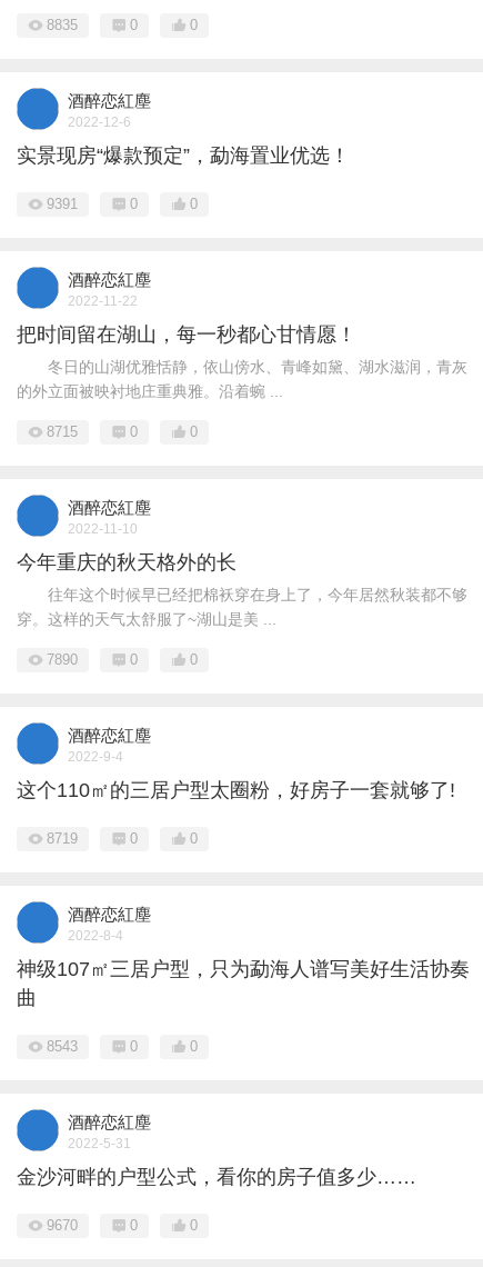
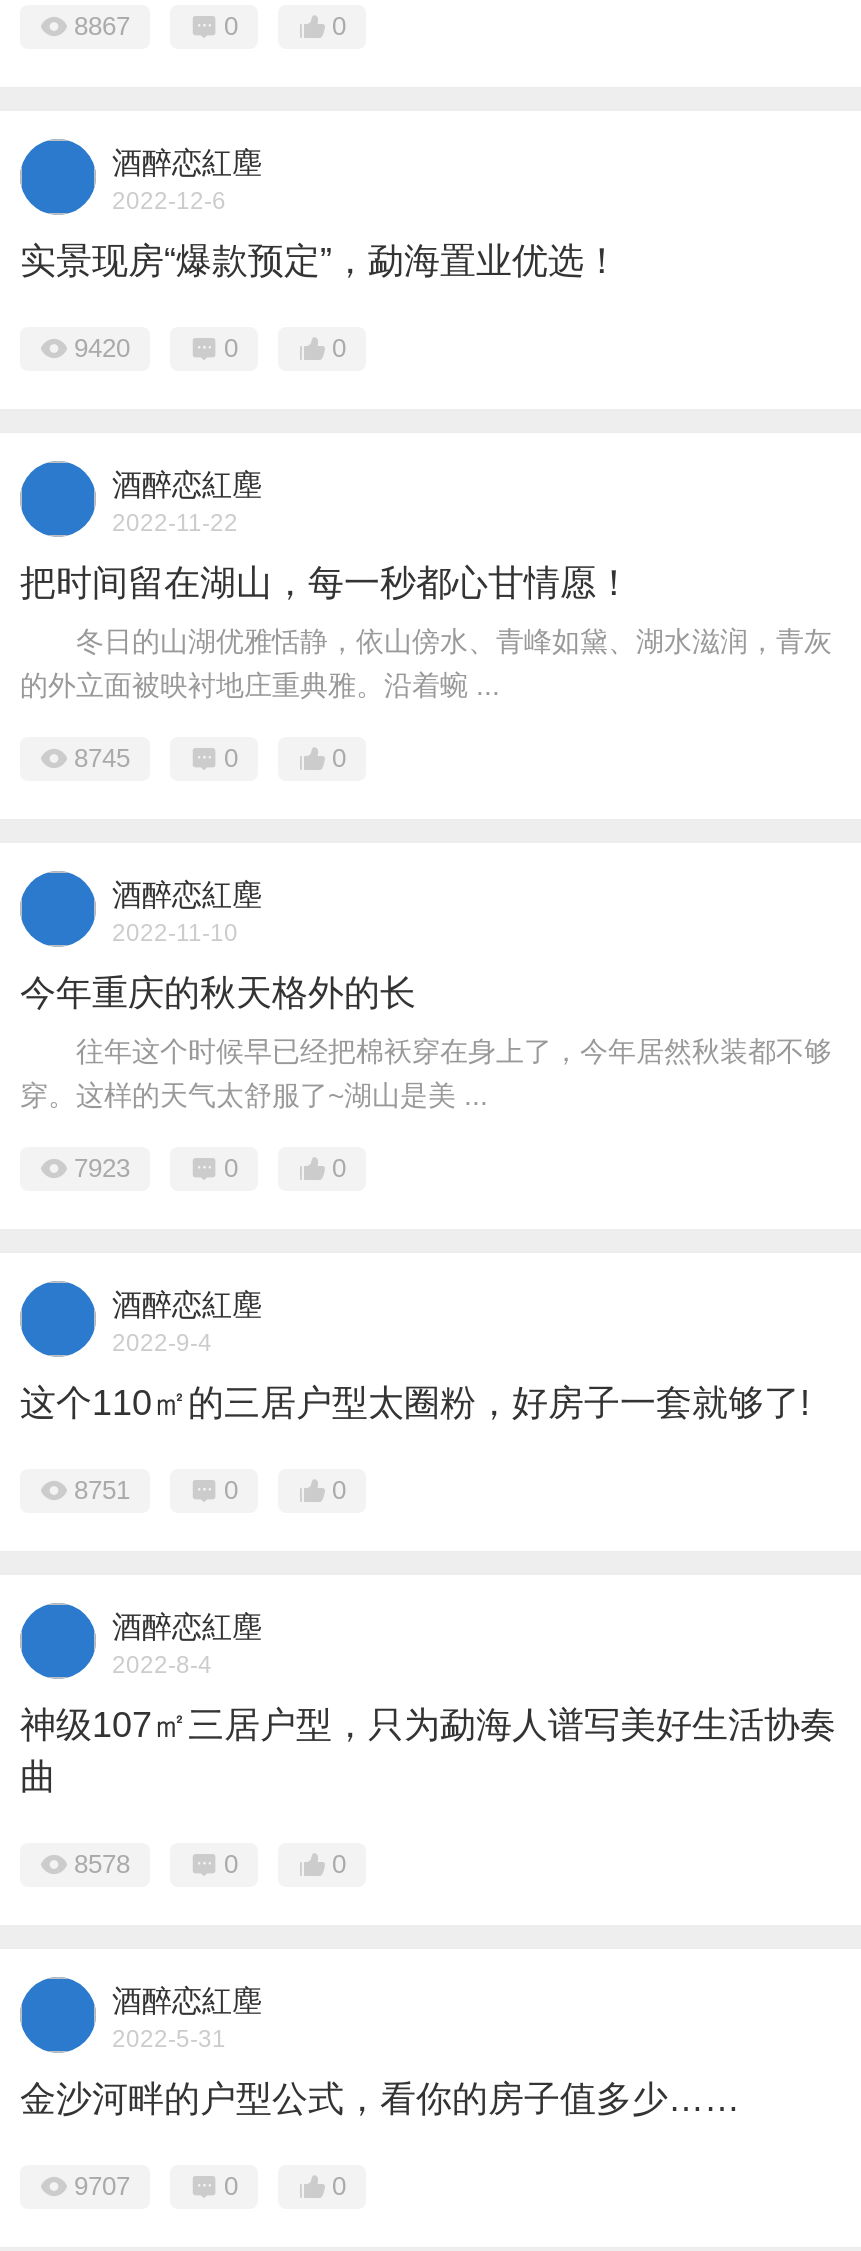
- 8835
+ 8867

- 9391
+ 9420

- 8715
+ 8745

- 7890
+ 7923

- 8719
+ 8751

- 8543
+ 8578

- 9670
+ 9707
